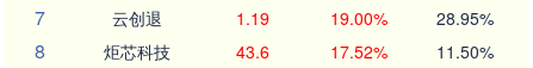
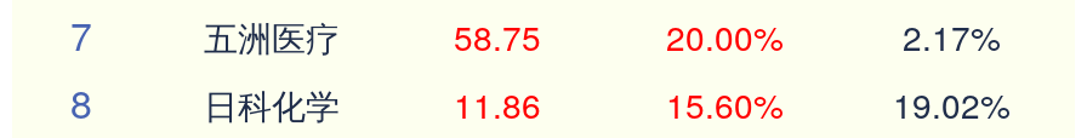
- 云创退
- 1.19
- 19.00%
- 28.95%
+ 五洲医疗
+ 58.75
+ 20.00%
+ 2.17%

- 炬芯科技
- 43.6
- 17.52%
- 11.50%
+ 日科化学
+ 11.86
+ 15.60%
+ 19.02%
